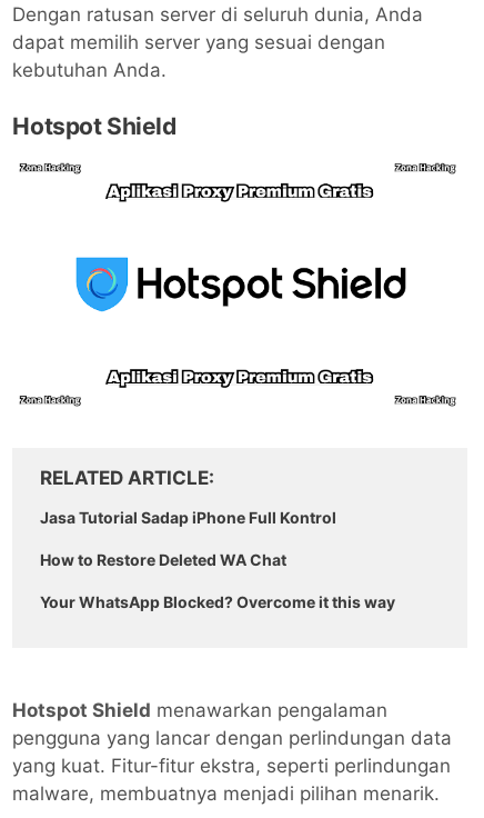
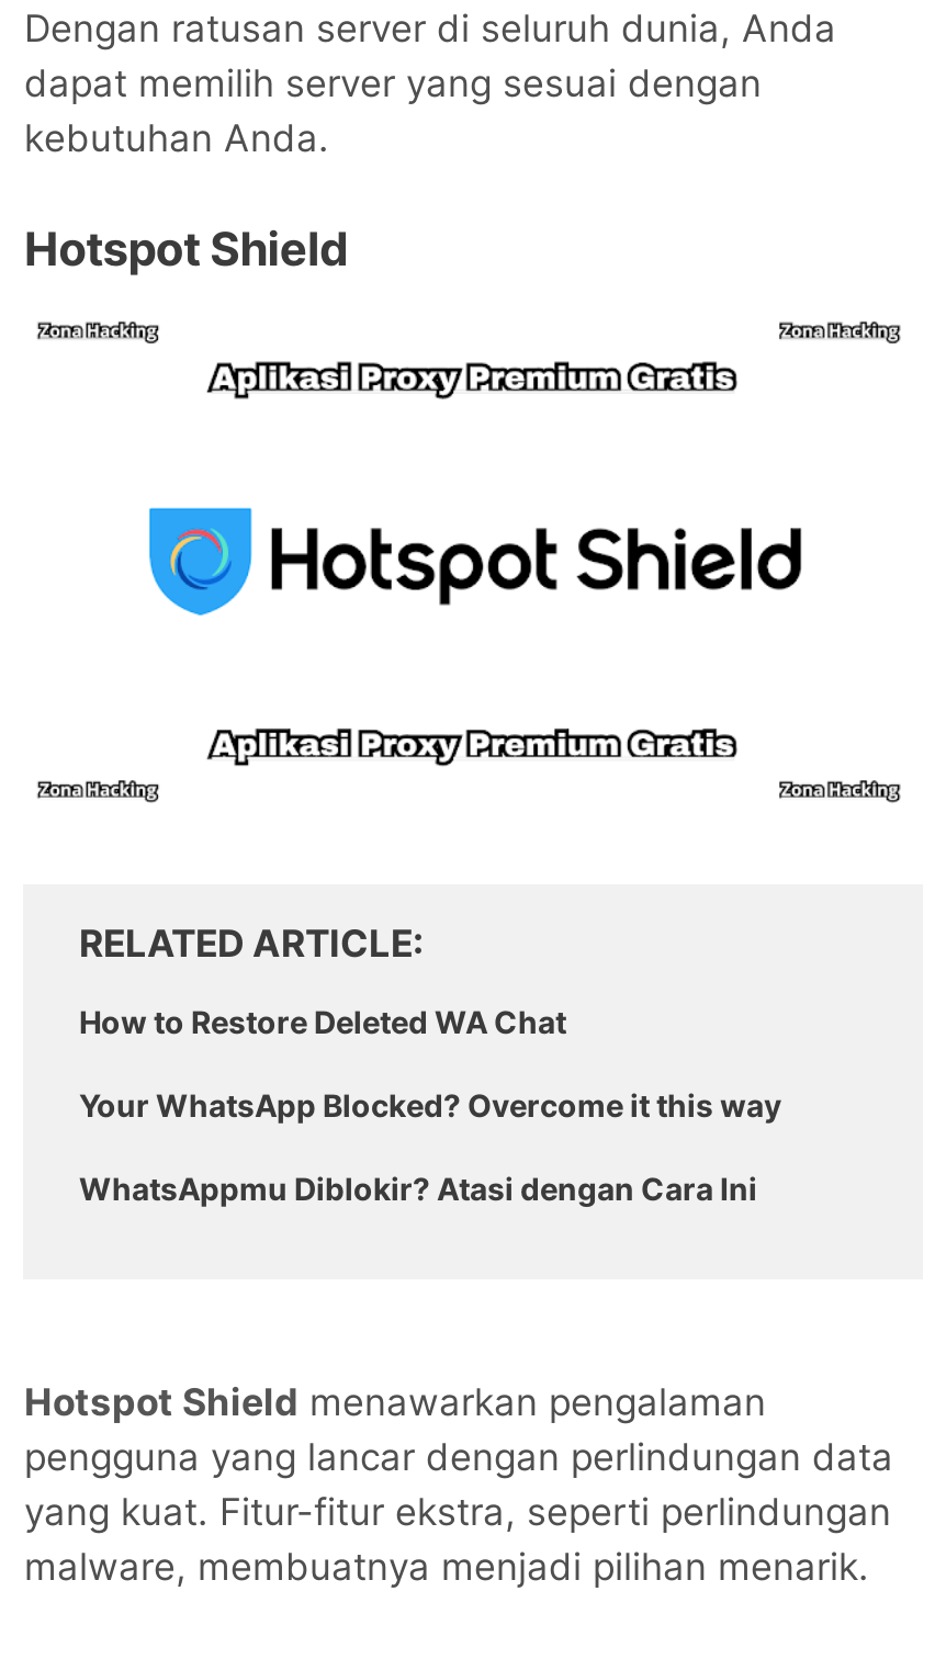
- Jasa Tutorial Sadap iPhone Full Kontrol

moved up: How to Restore Deleted WA Chat | Your WhatsApp Blocked? Overcome it this way

+ WhatsAppmu Diblokir? Atasi dengan Cara Ini
